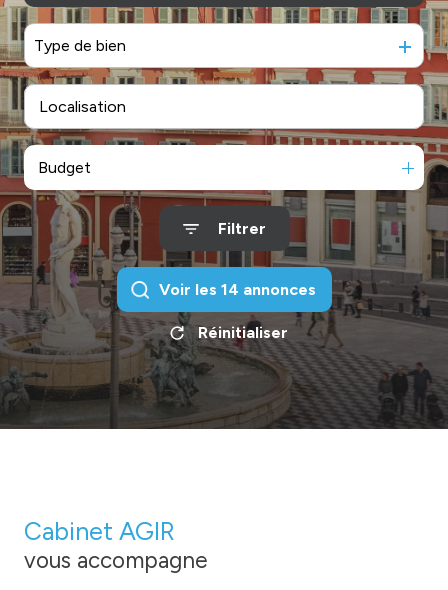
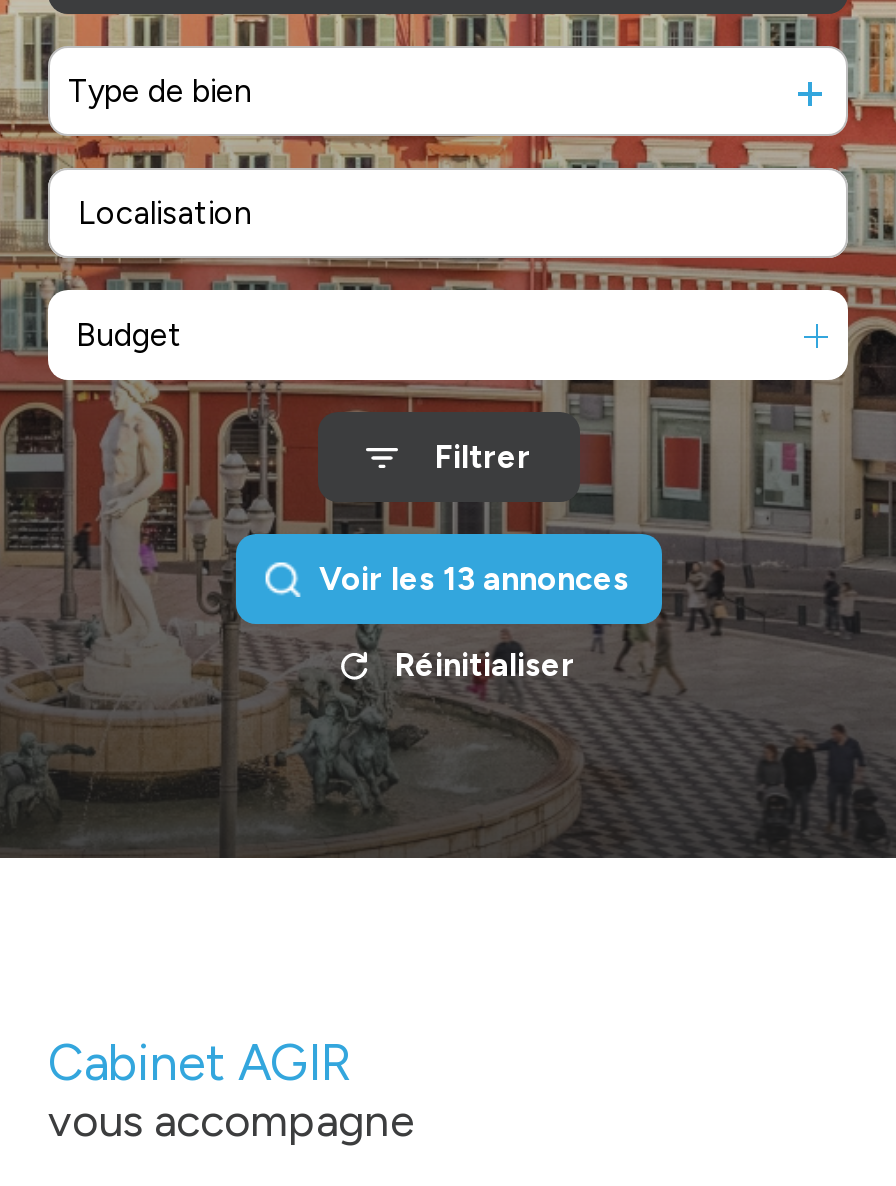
- Voir les 14 annonces
+ Voir les 13 annonces
